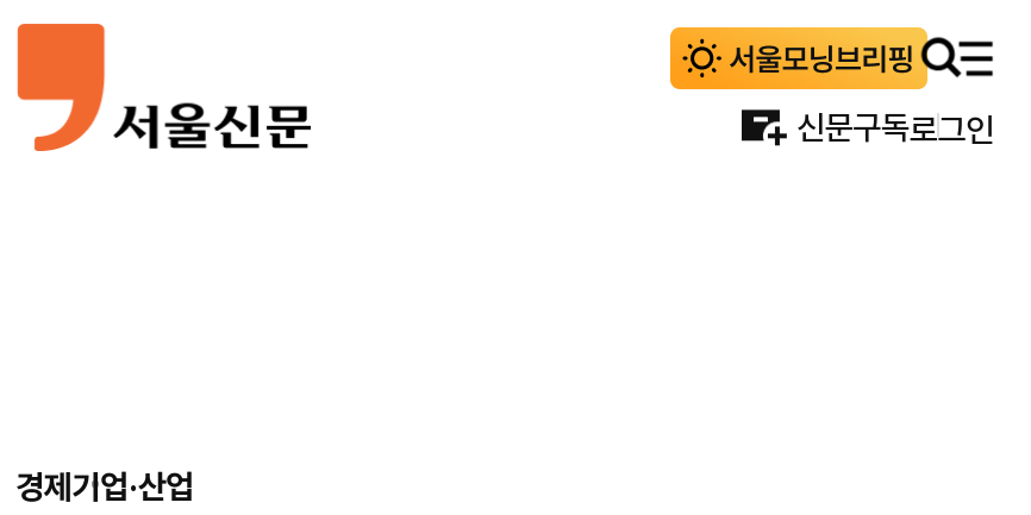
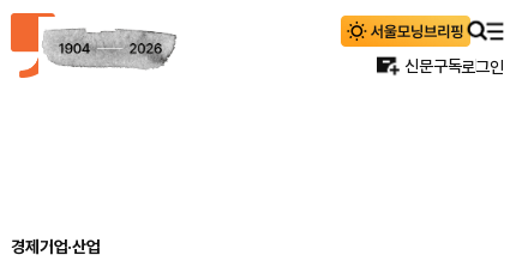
- [image]
+ [image]
